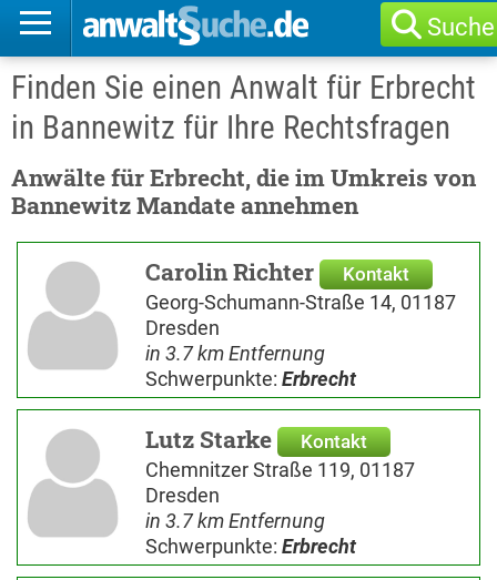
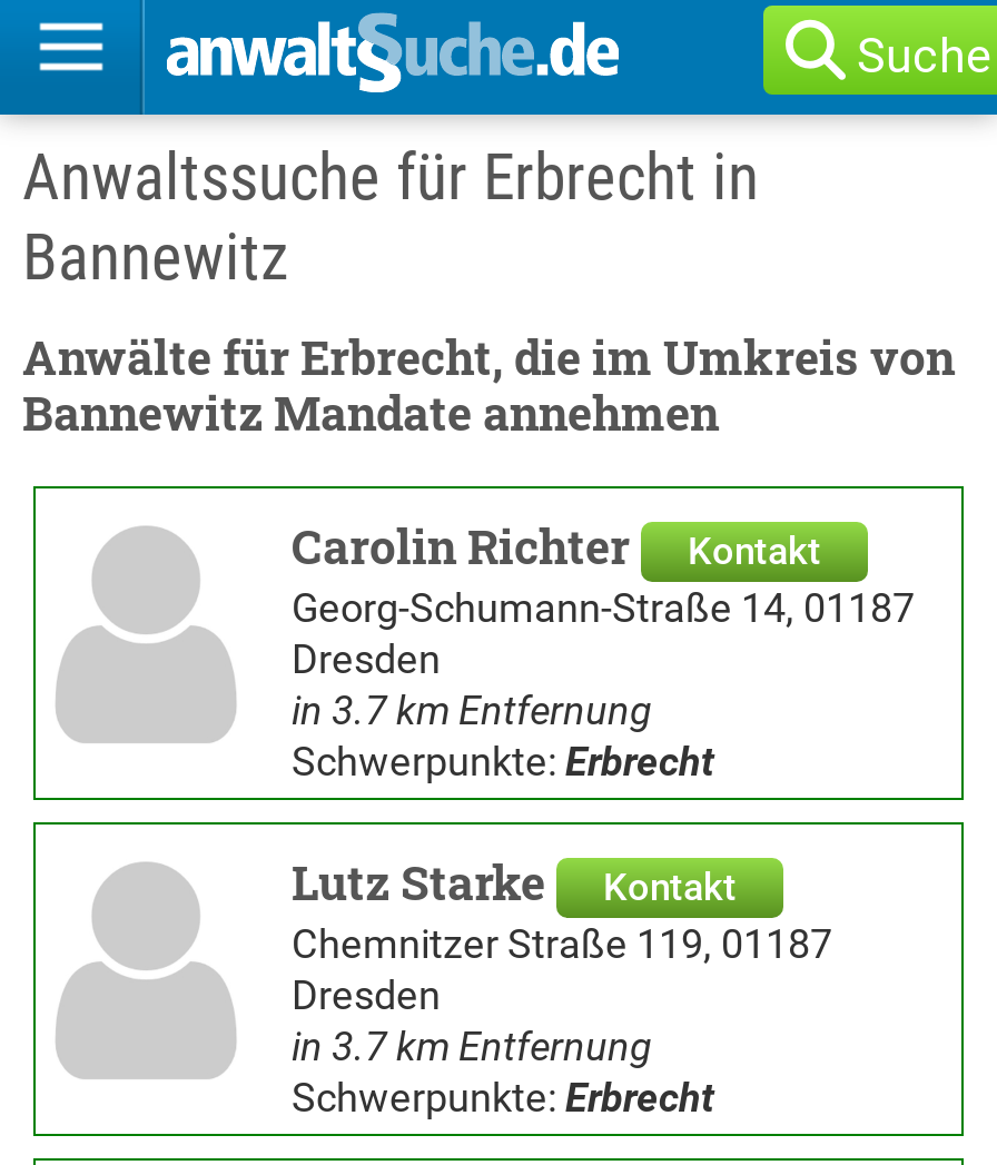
- Finden Sie einen Anwalt für Erbrecht
- in Bannewitz für Ihre Rechtsfragen
+ Anwaltssuche für Erbrecht in
+ Bannewitz
